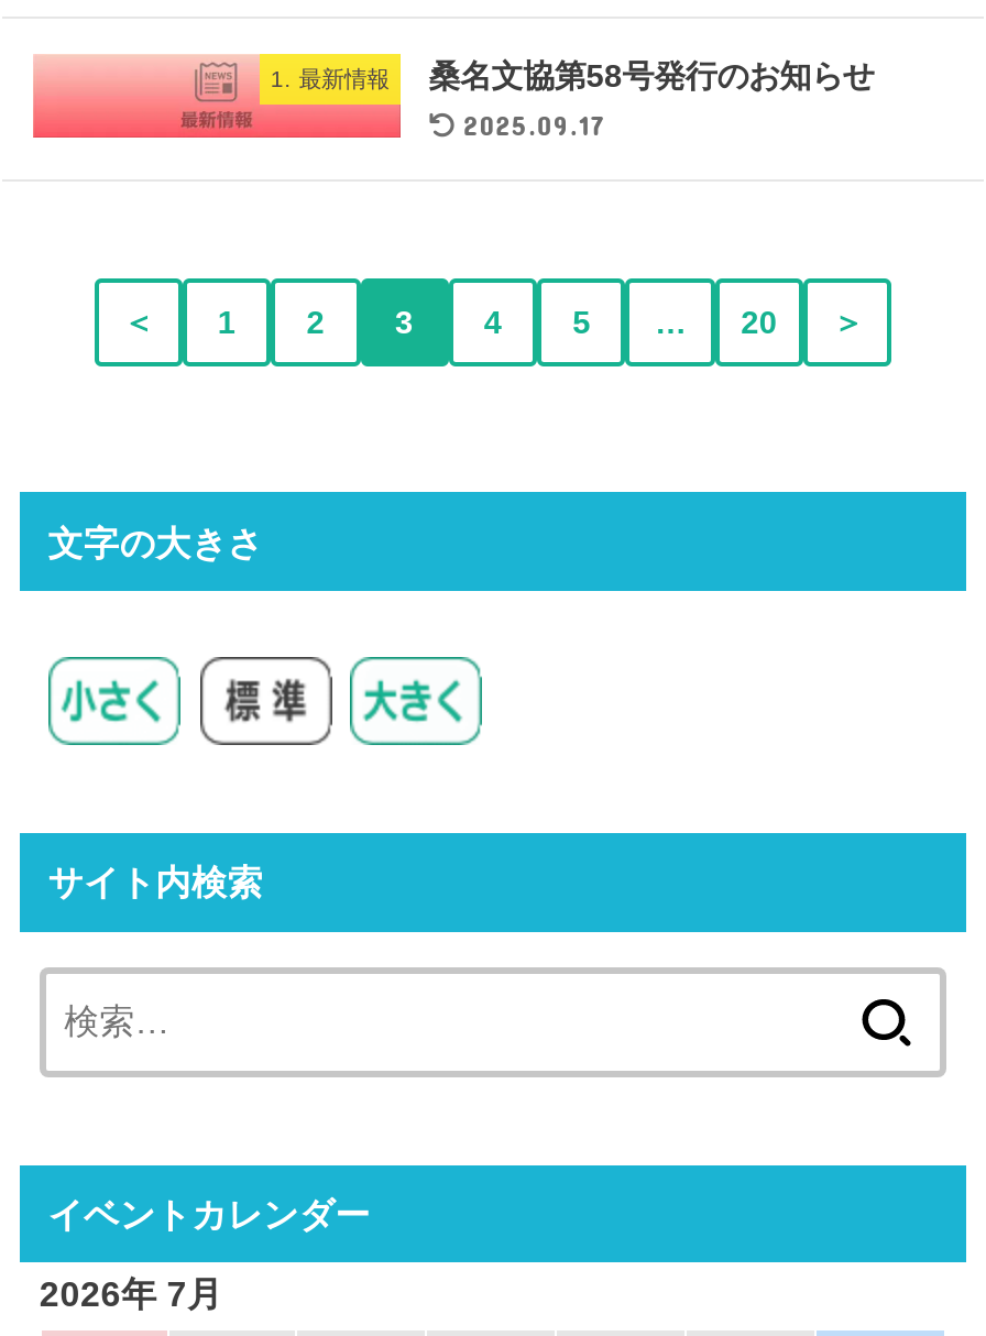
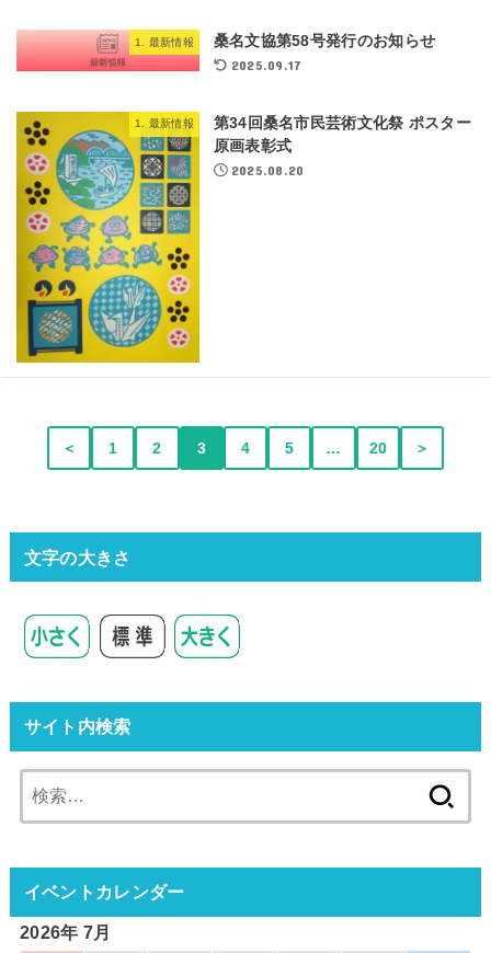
+ [image]
+ 1. 最新情報
+ 第34回桑名市民芸術文化祭 ポスター
+ 原画表彰式
+ 2025.08.20
